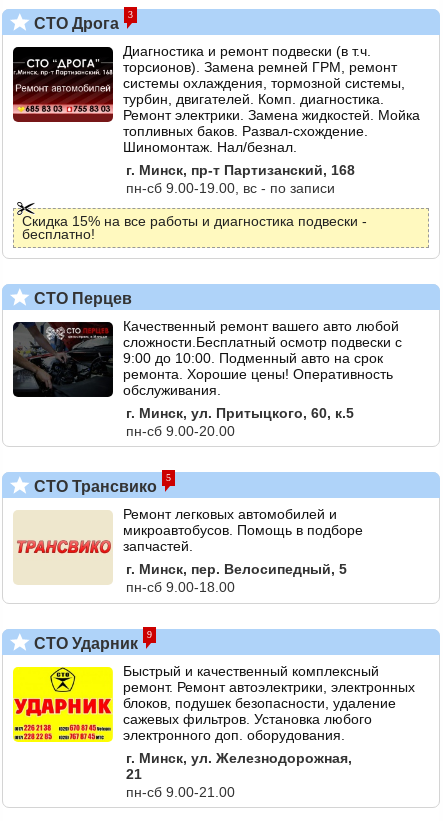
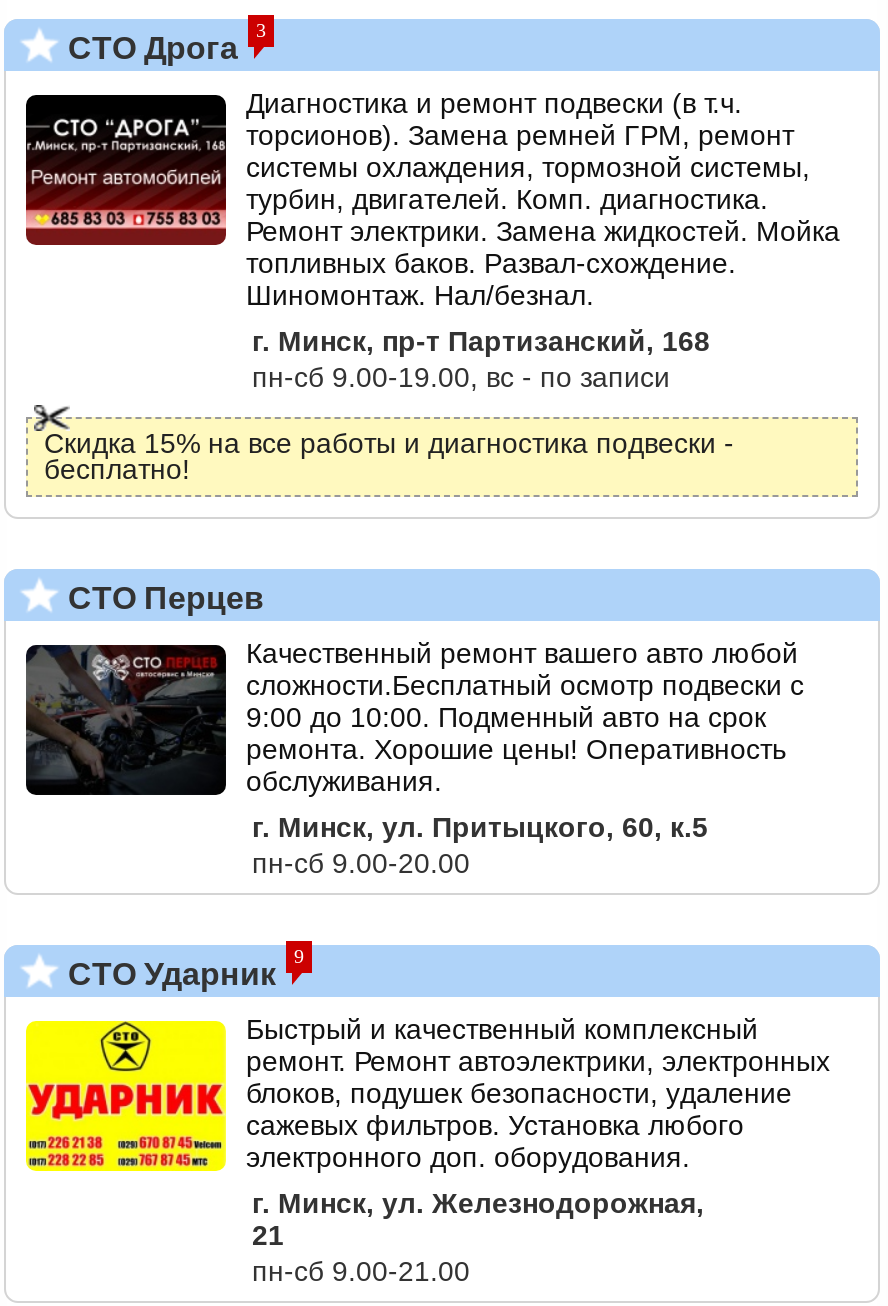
- [image]
- 5
- Ремонт легковых автомобилей и
- микроавтобусов. Помощь в подборе
- запчастей.
- г. Минск, пер. Велосипедный, 5
- пн-сб 9.00-18.00

- СТО Трансвико
